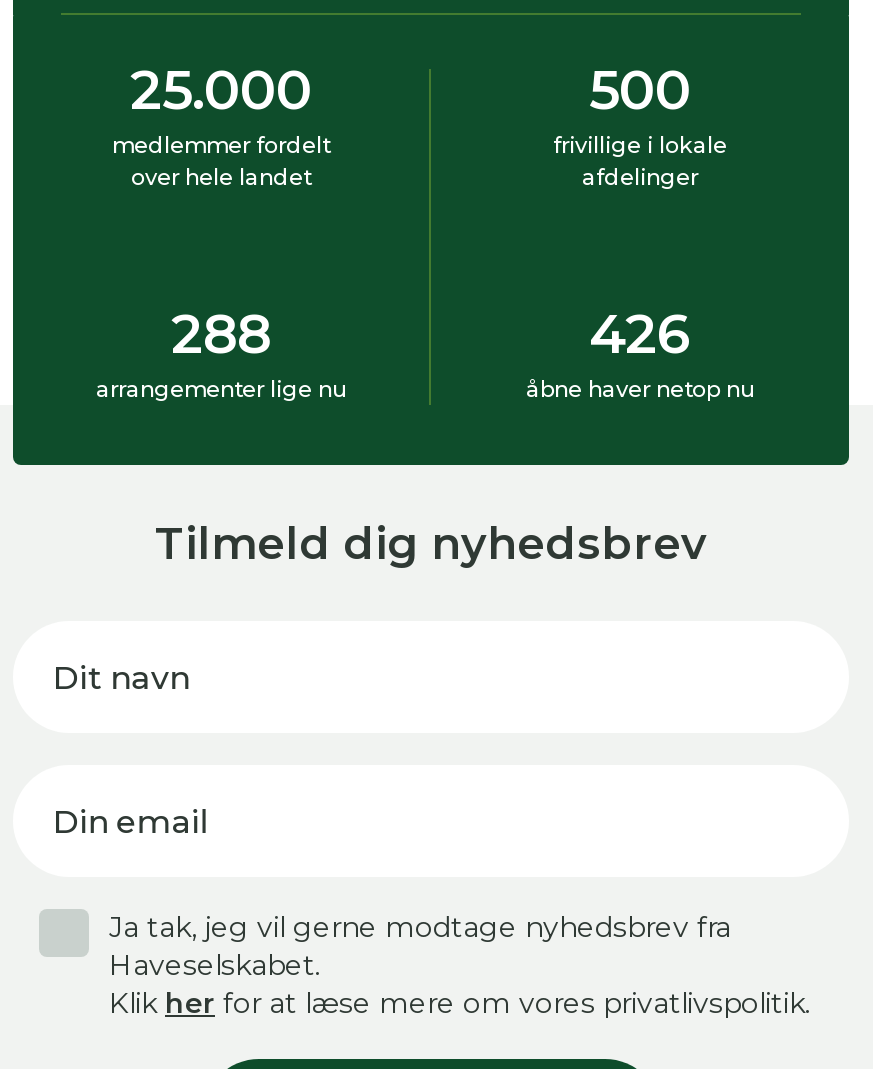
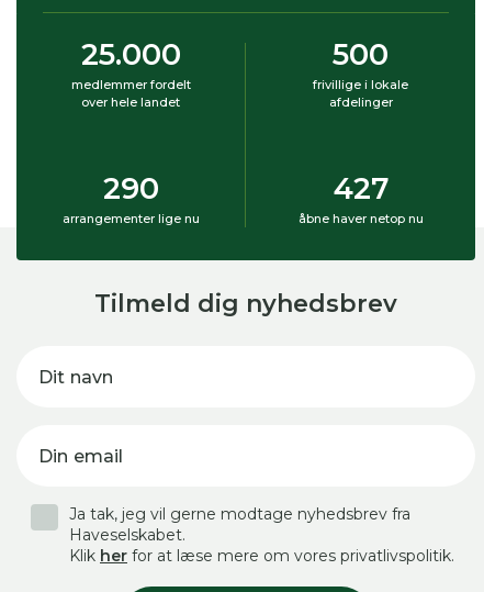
- 288
+ 290

- 426
+ 427
